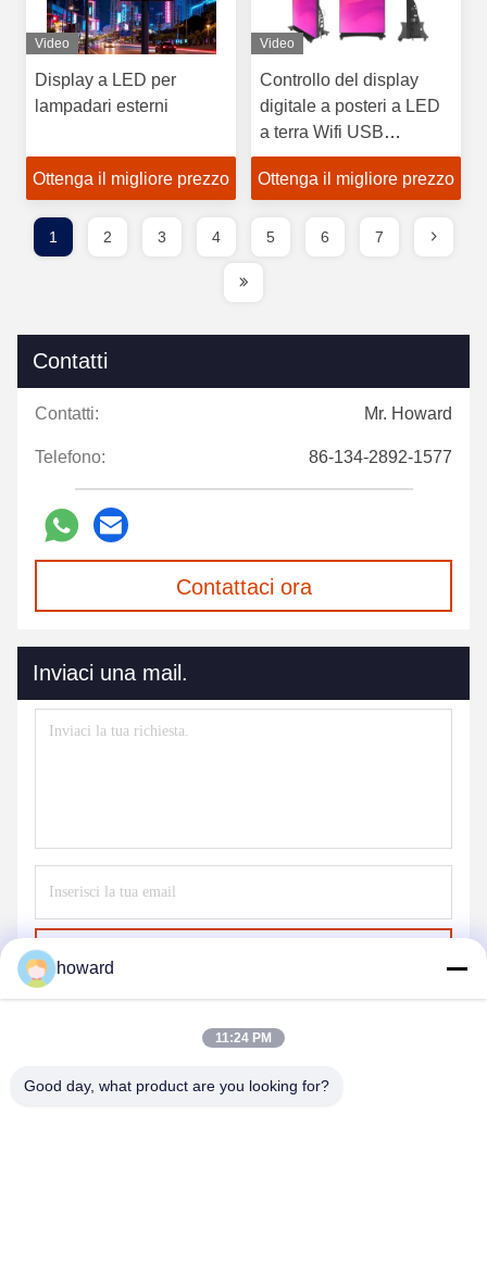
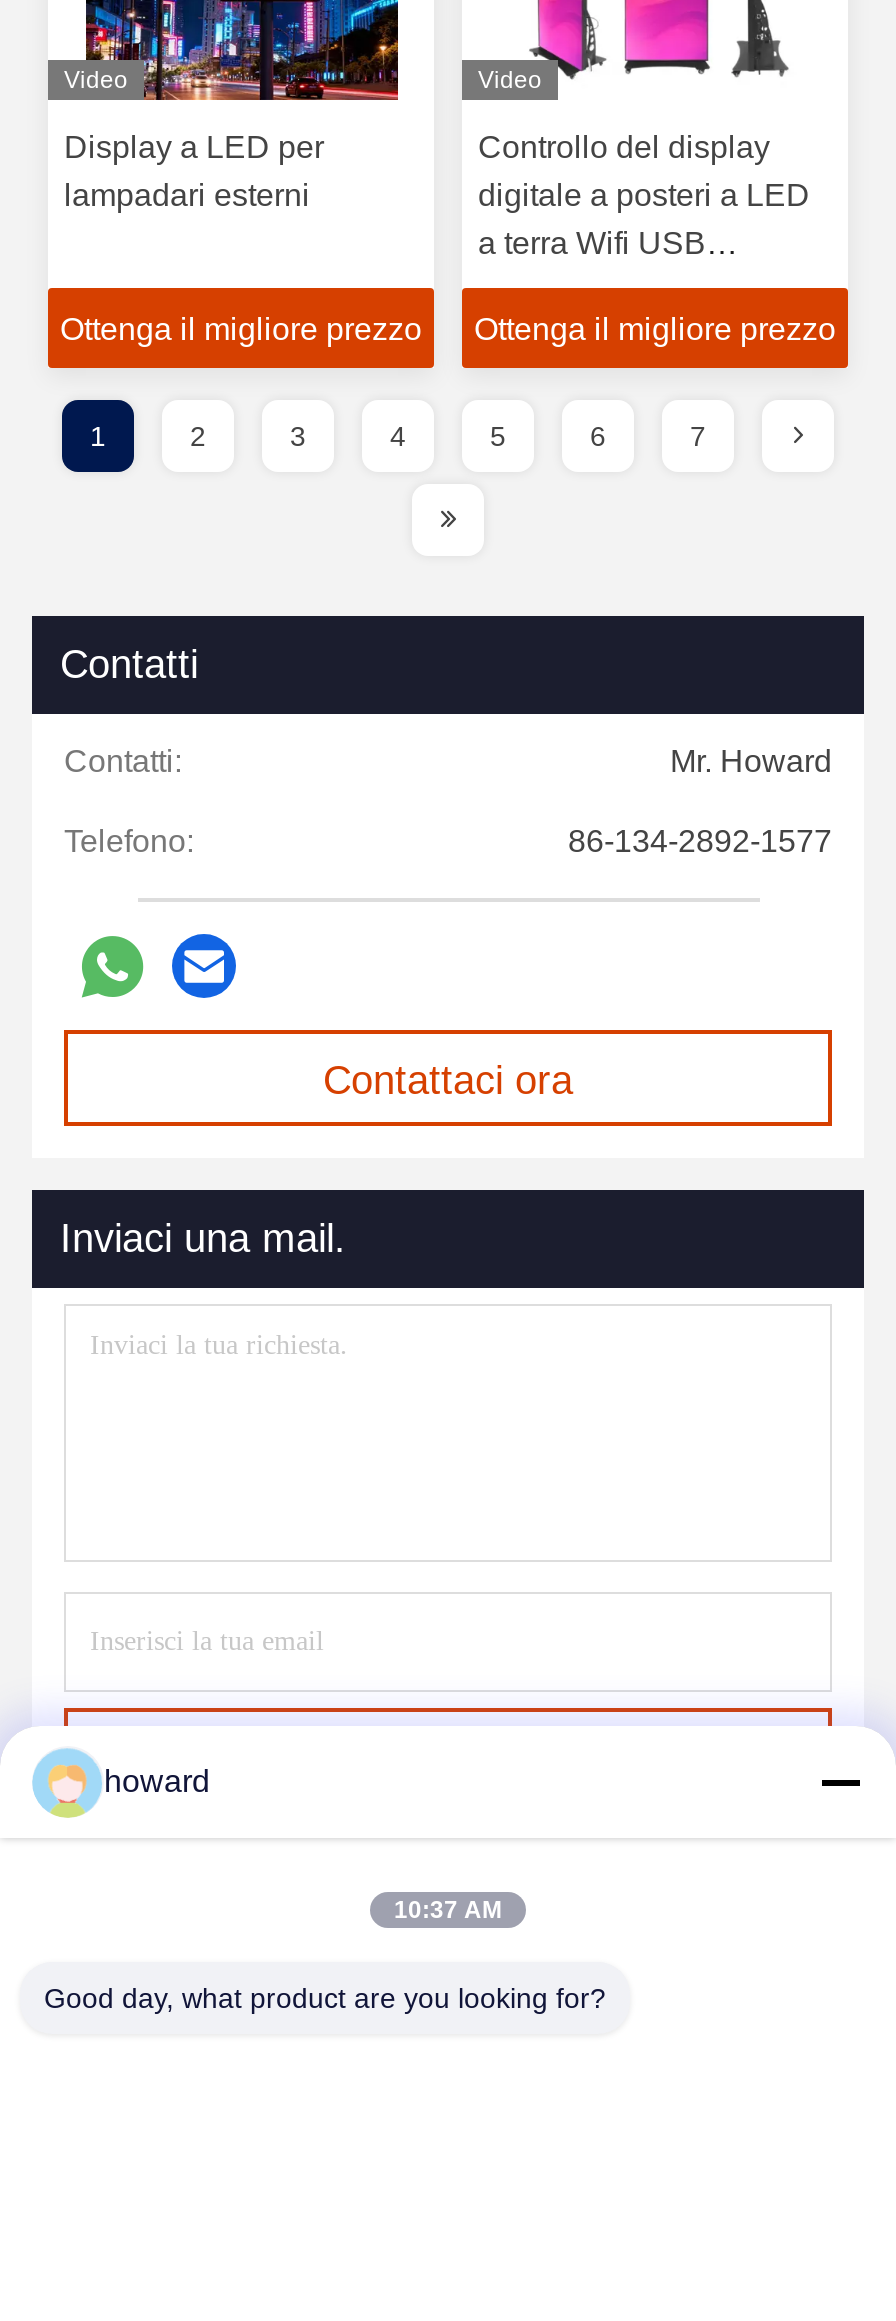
- 11:24 PM
+ 10:37 AM
